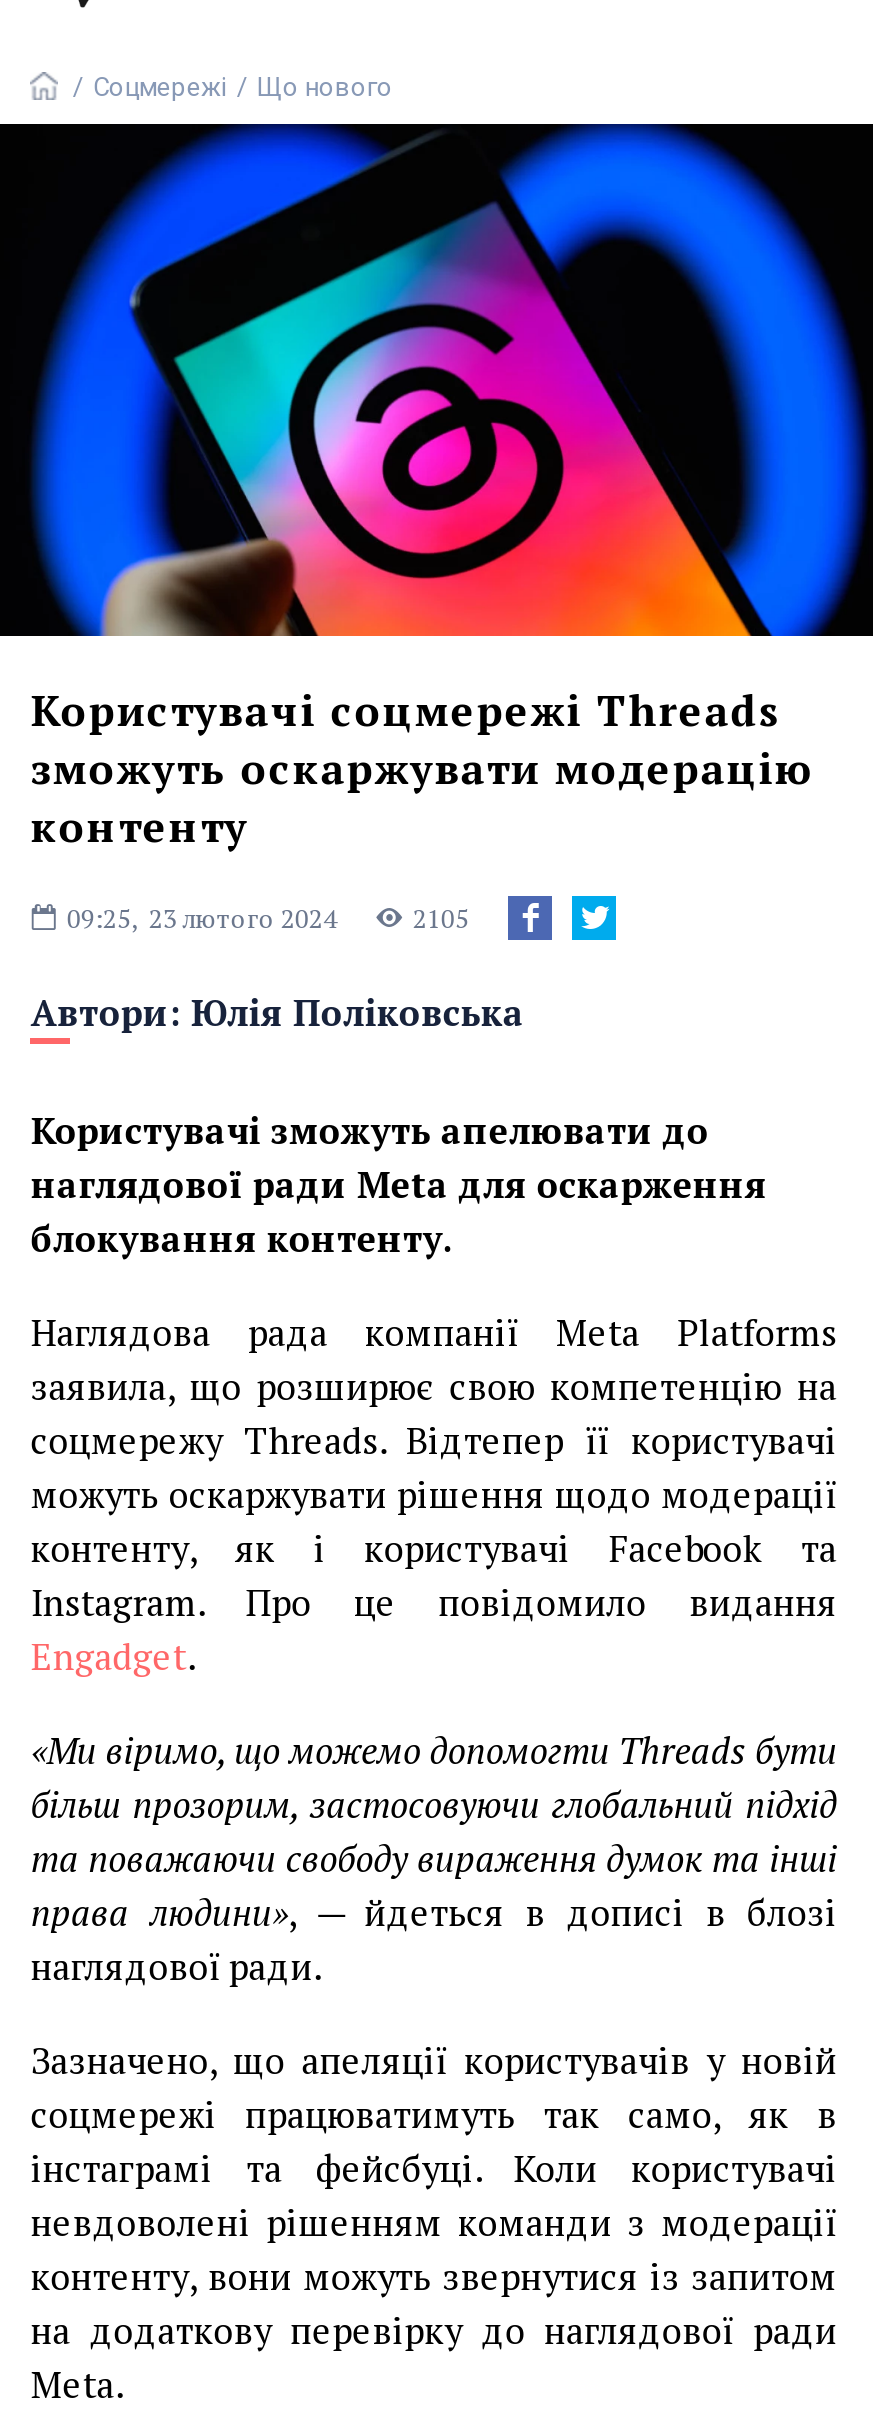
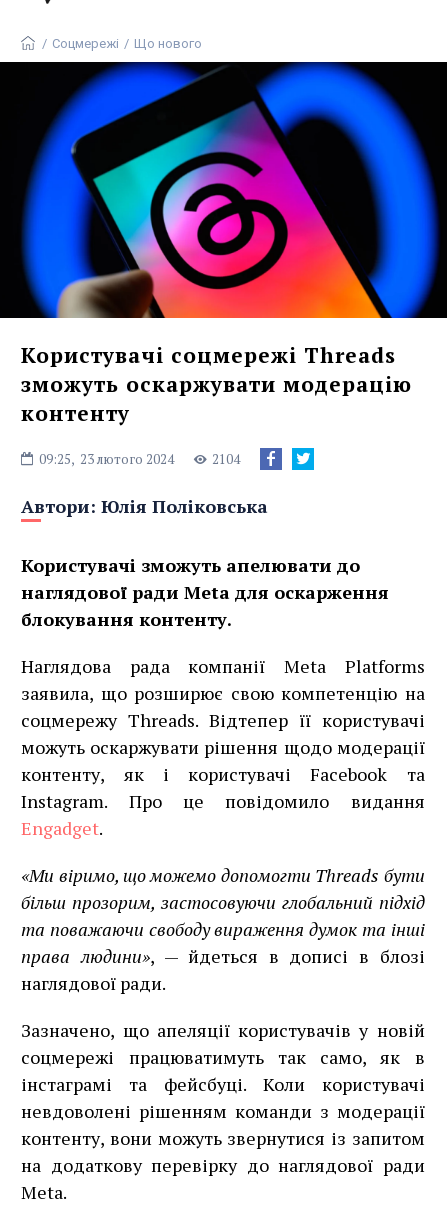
- 2105
+ 2104
